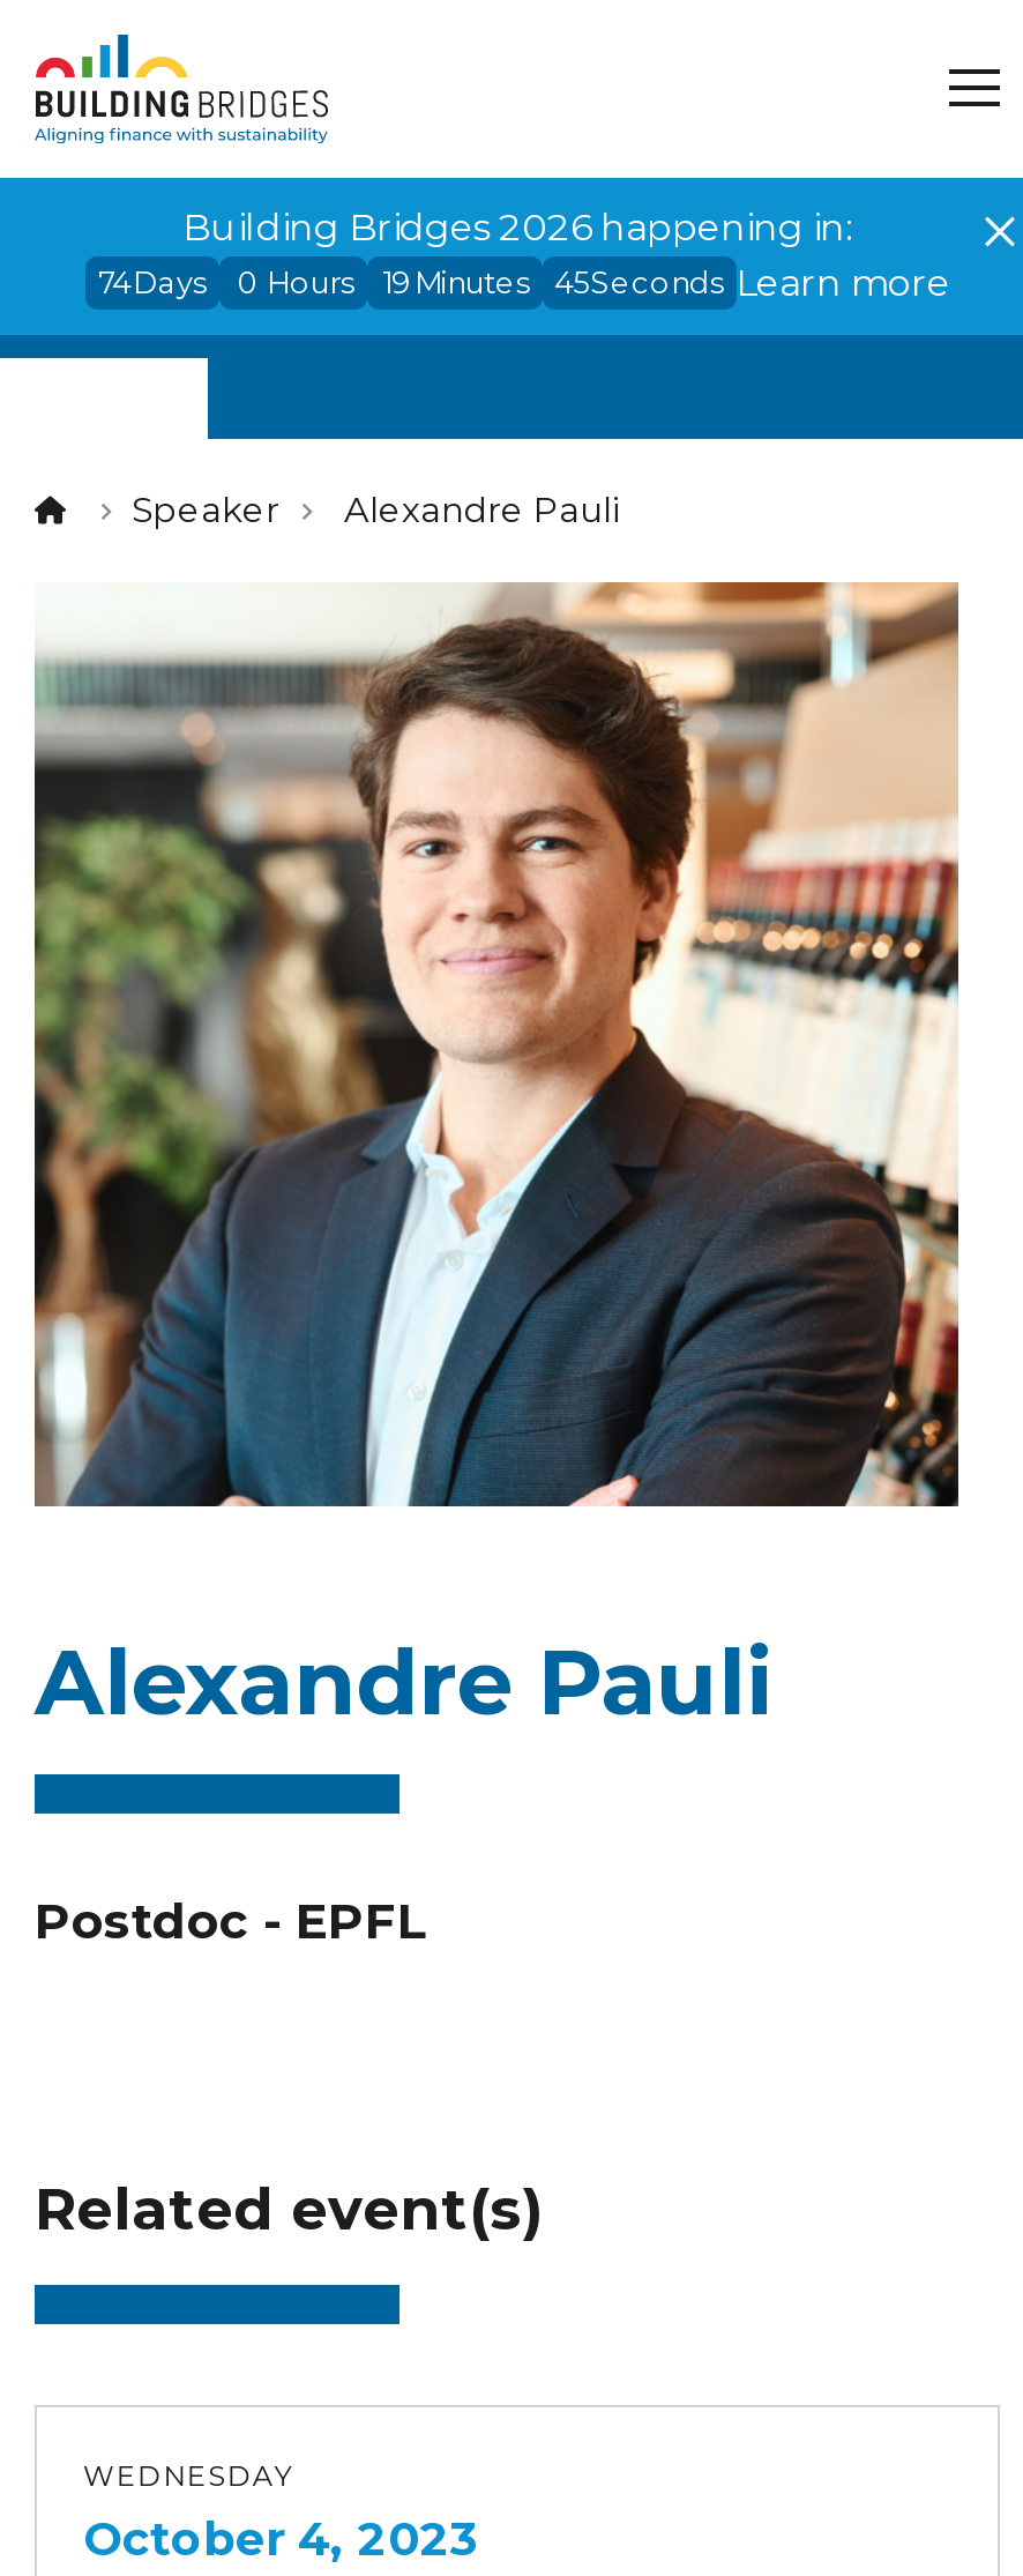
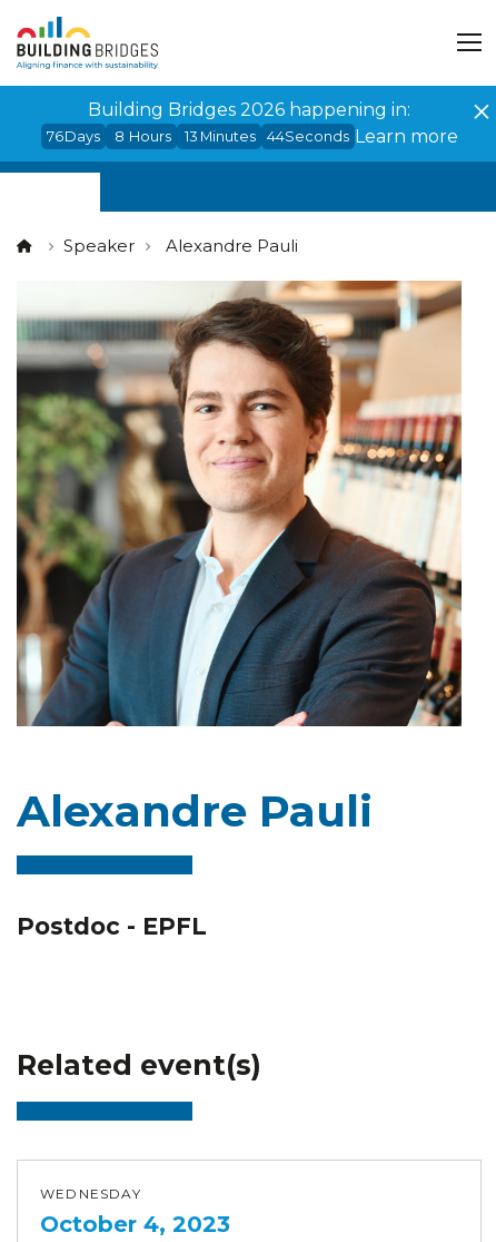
- 74Days
+ 76Days

- 0 Hours
+ 8 Hours

- 19 Minutes
+ 13 Minutes
